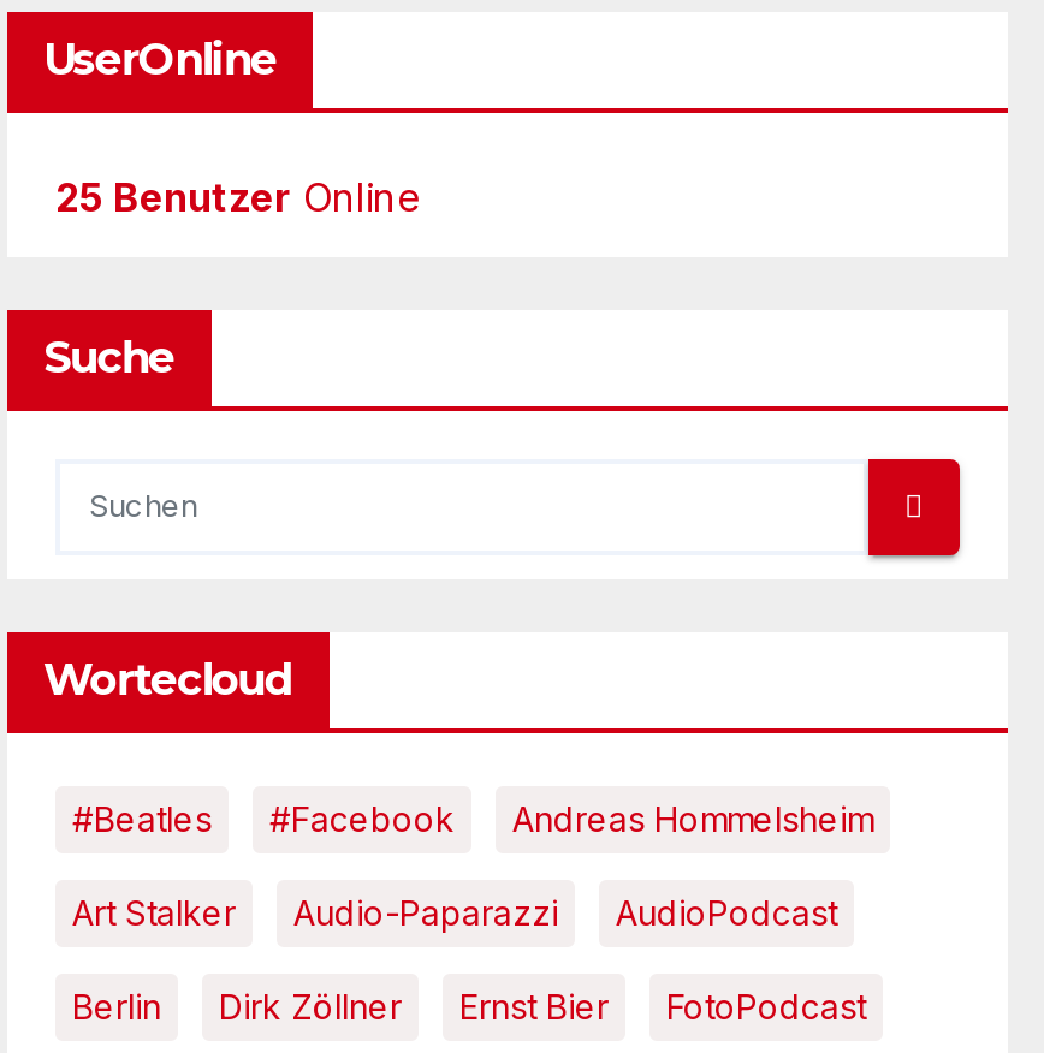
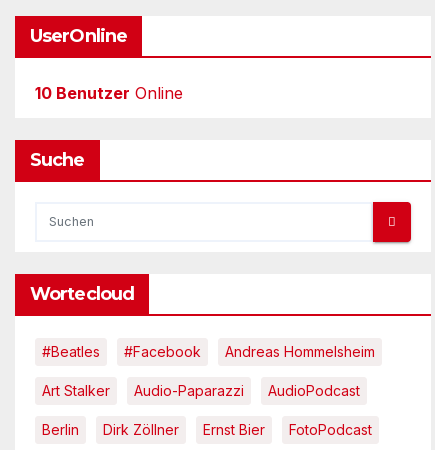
- 25 Benutzer Online
+ 10 Benutzer Online
